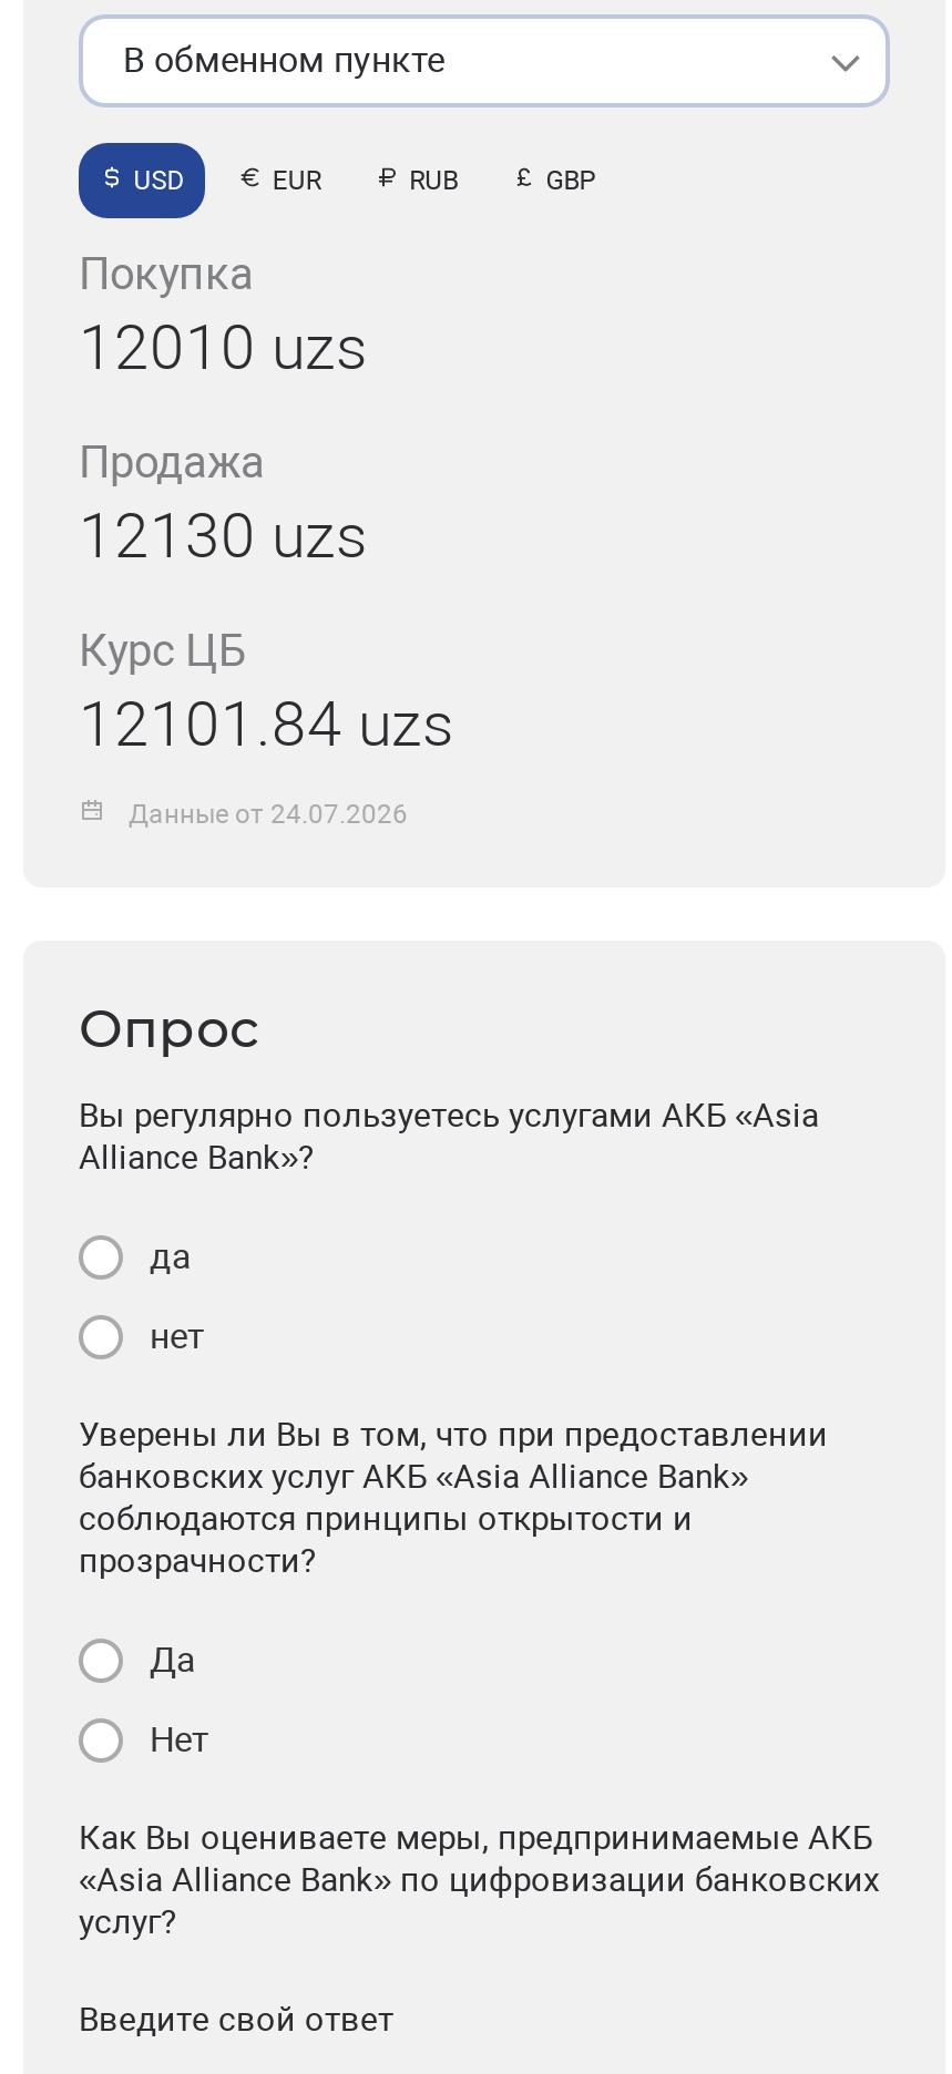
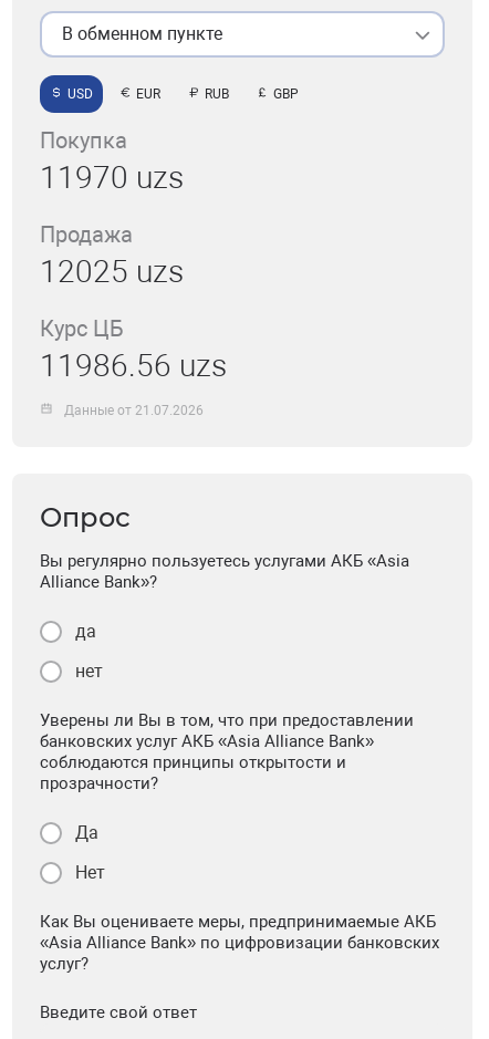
- 12010 uzs
+ 11970 uzs

- 12130 uzs
+ 12025 uzs

- 12101.84 uzs
+ 11986.56 uzs

- Данные от 24.07.2026
+ Данные от 21.07.2026
